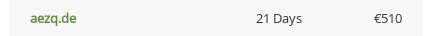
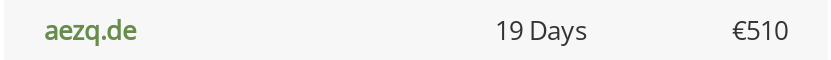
- 21 Days
+ 19 Days
